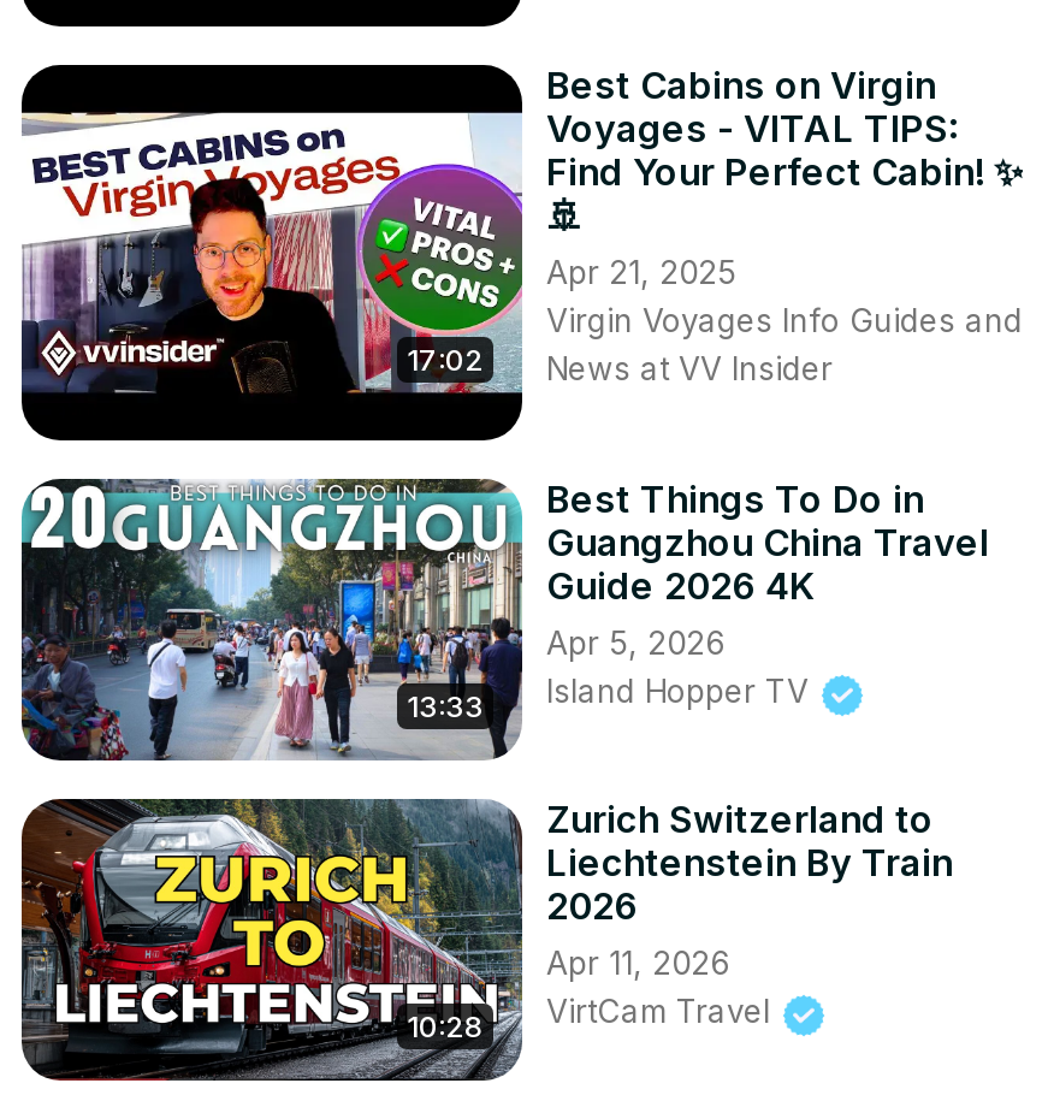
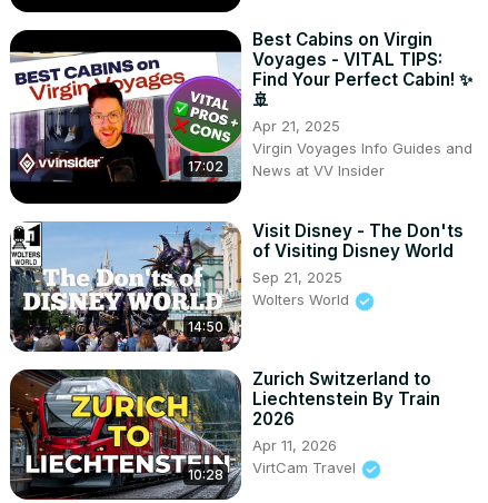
- [image]
- 13:33
+ [image]
+ 14:50

- Best Things To Do in
- Guangzhou China Travel
- Guide 2026 4K
- Apr 5, 2026
- Island Hopper TV
+ Visit Disney - The Don'ts
+ of Visiting Disney World
+ Sep 21, 2025
+ Wolters World
